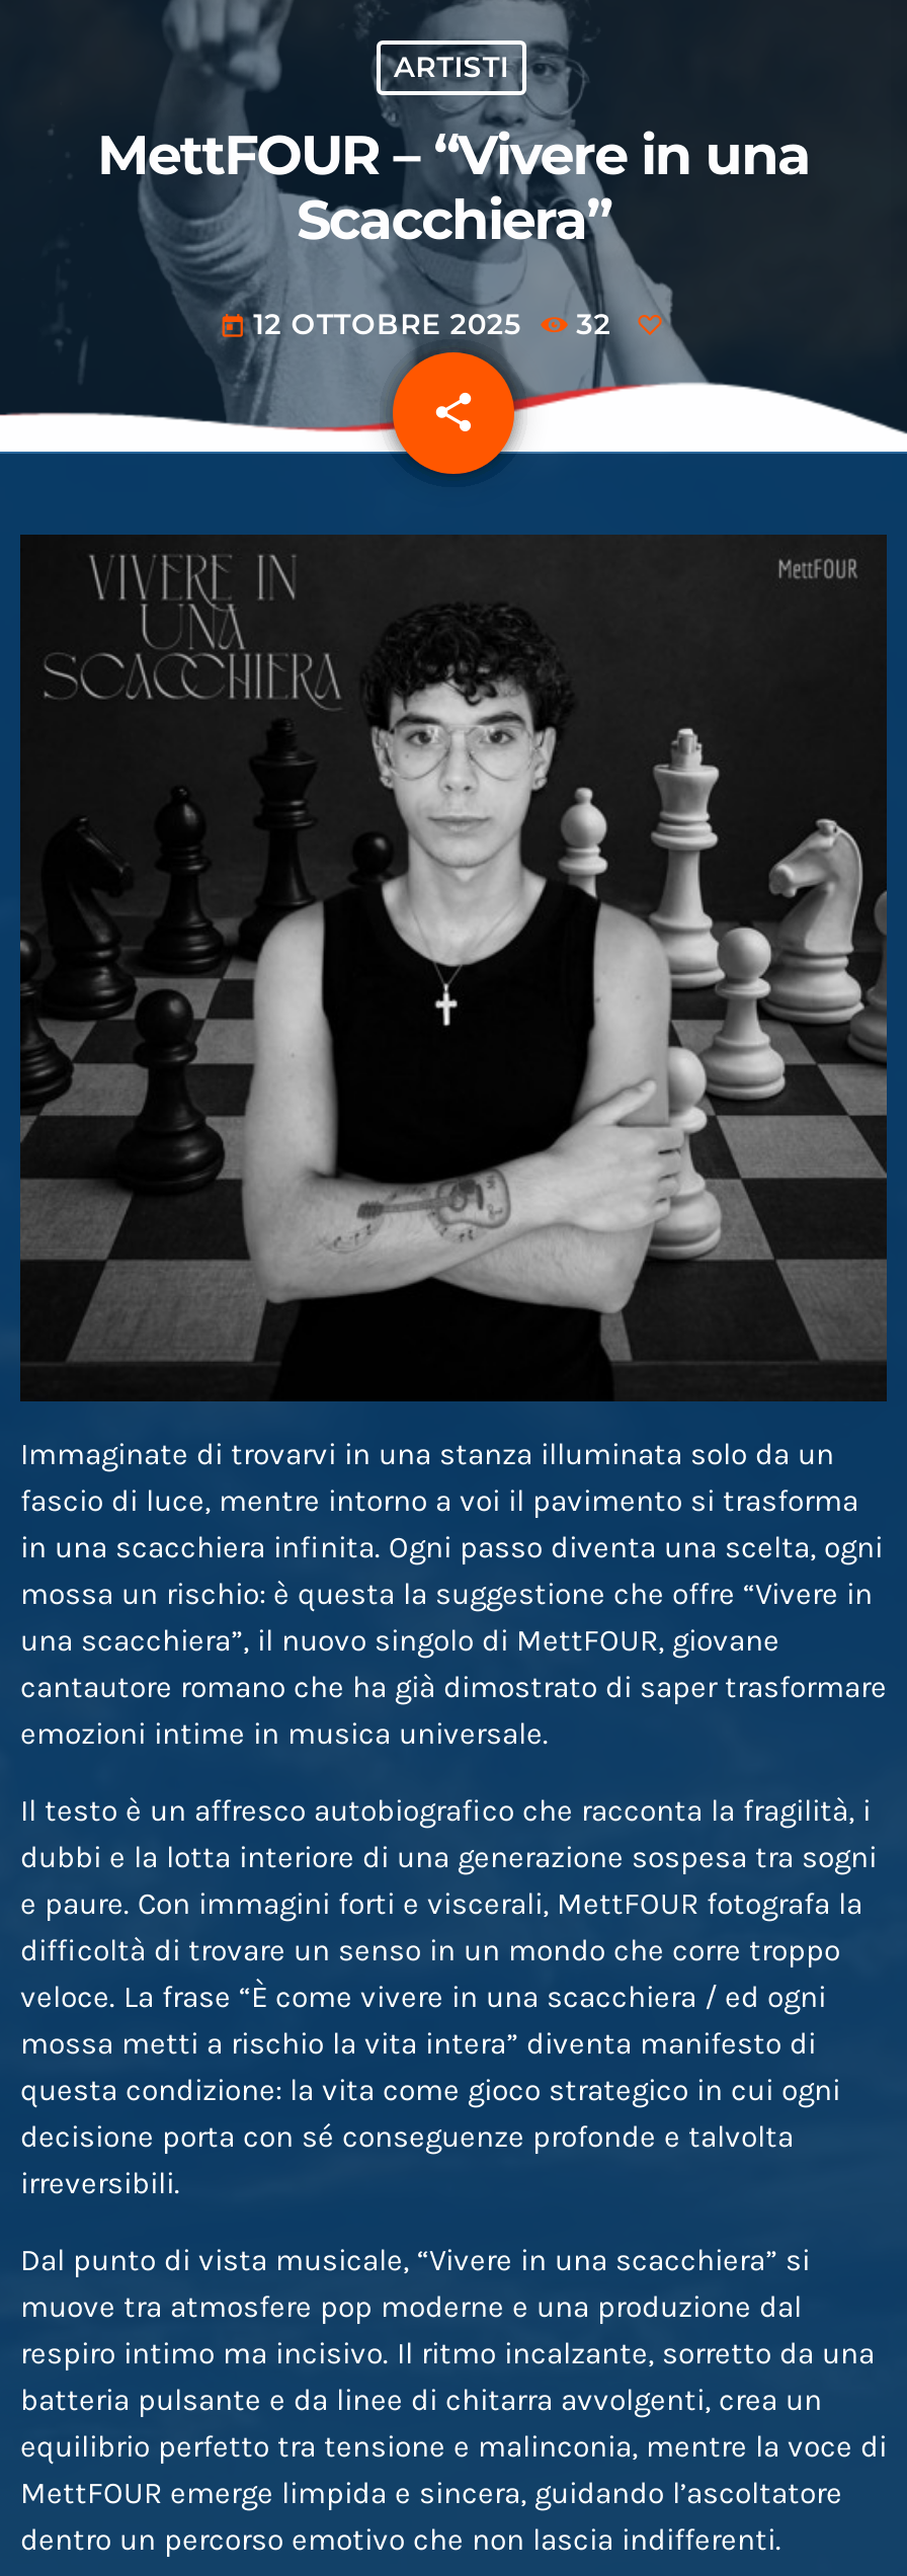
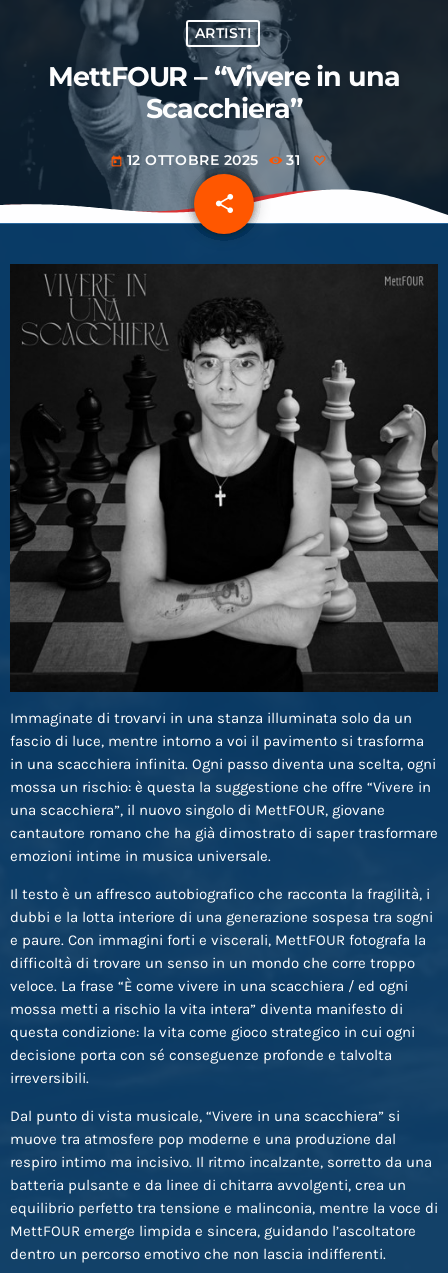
- 32
+ 31
